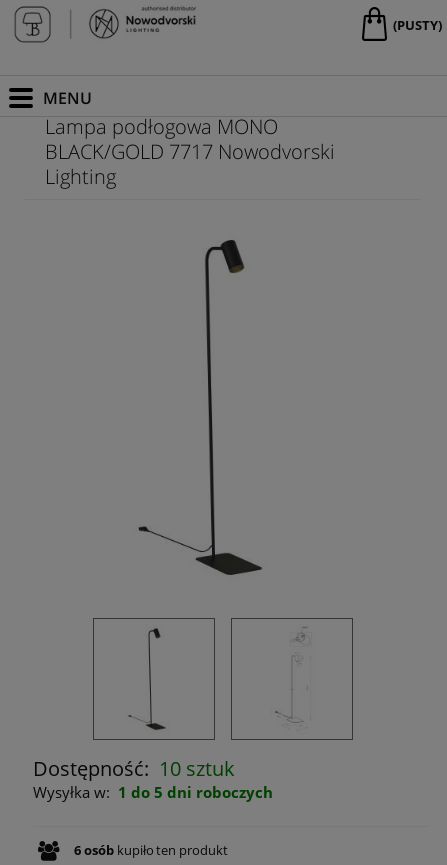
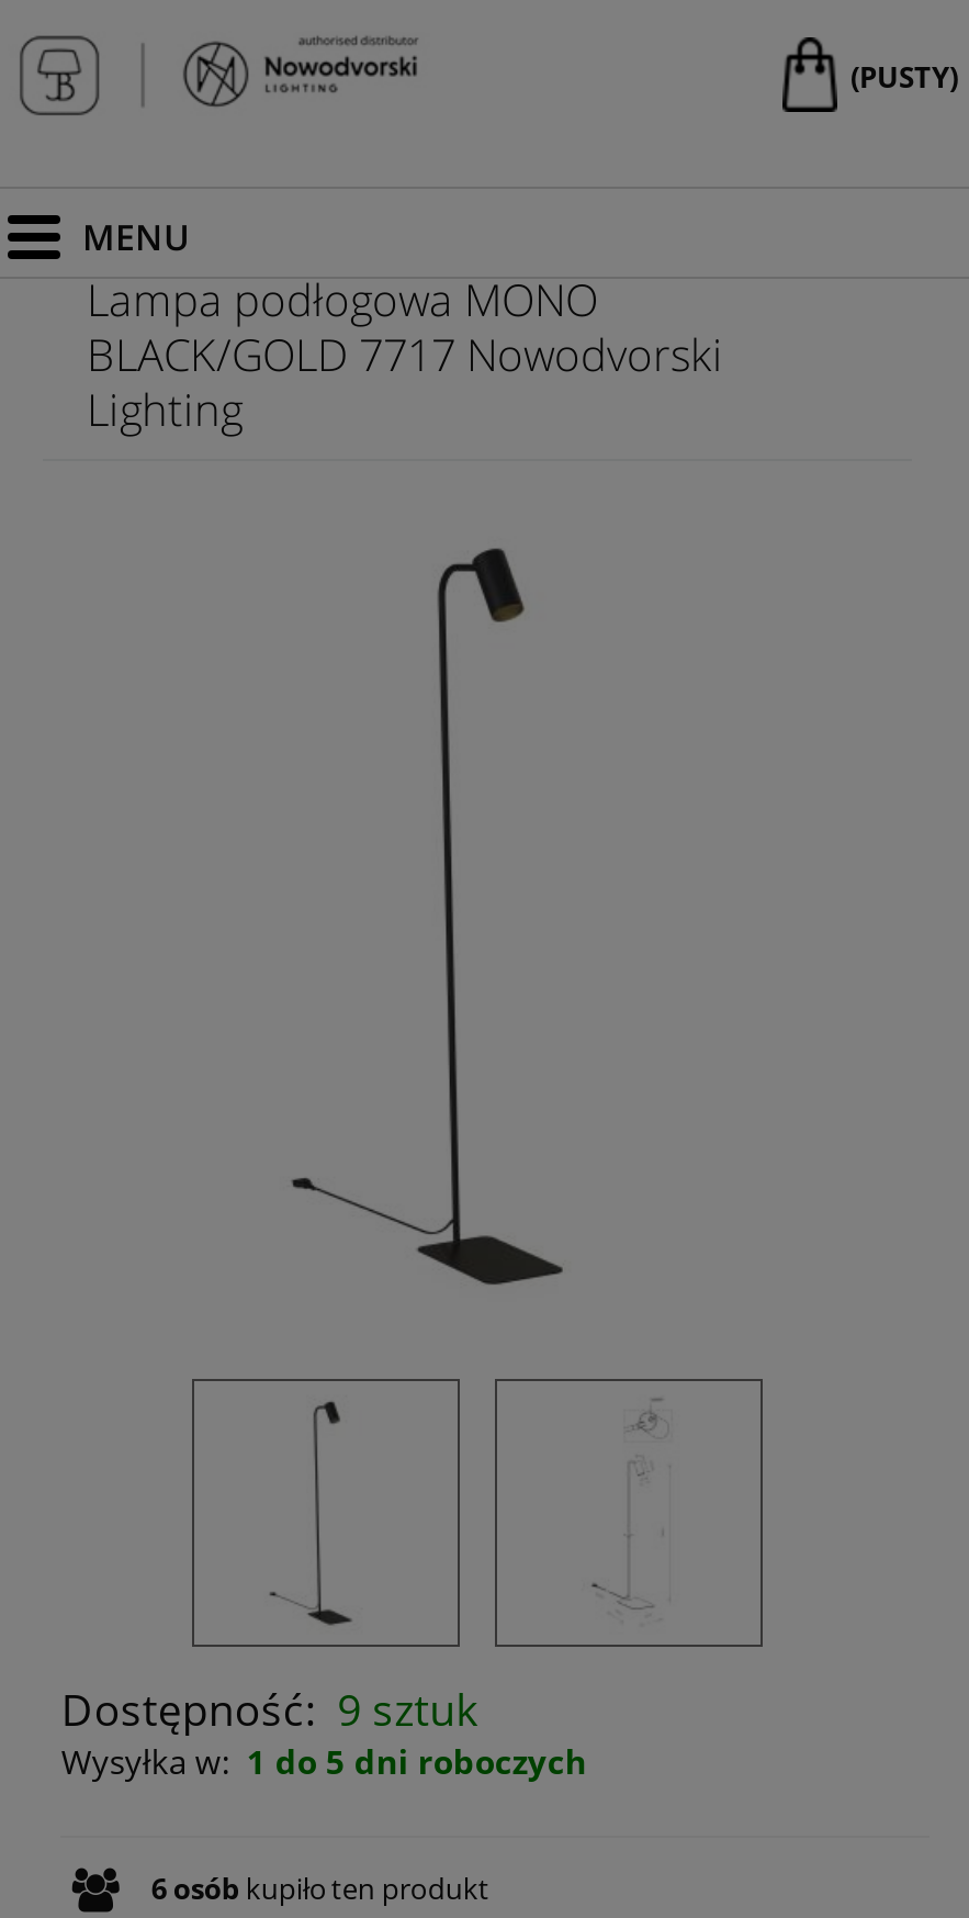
- Dostępność: 10 sztuk
+ Dostępność: 9 sztuk
